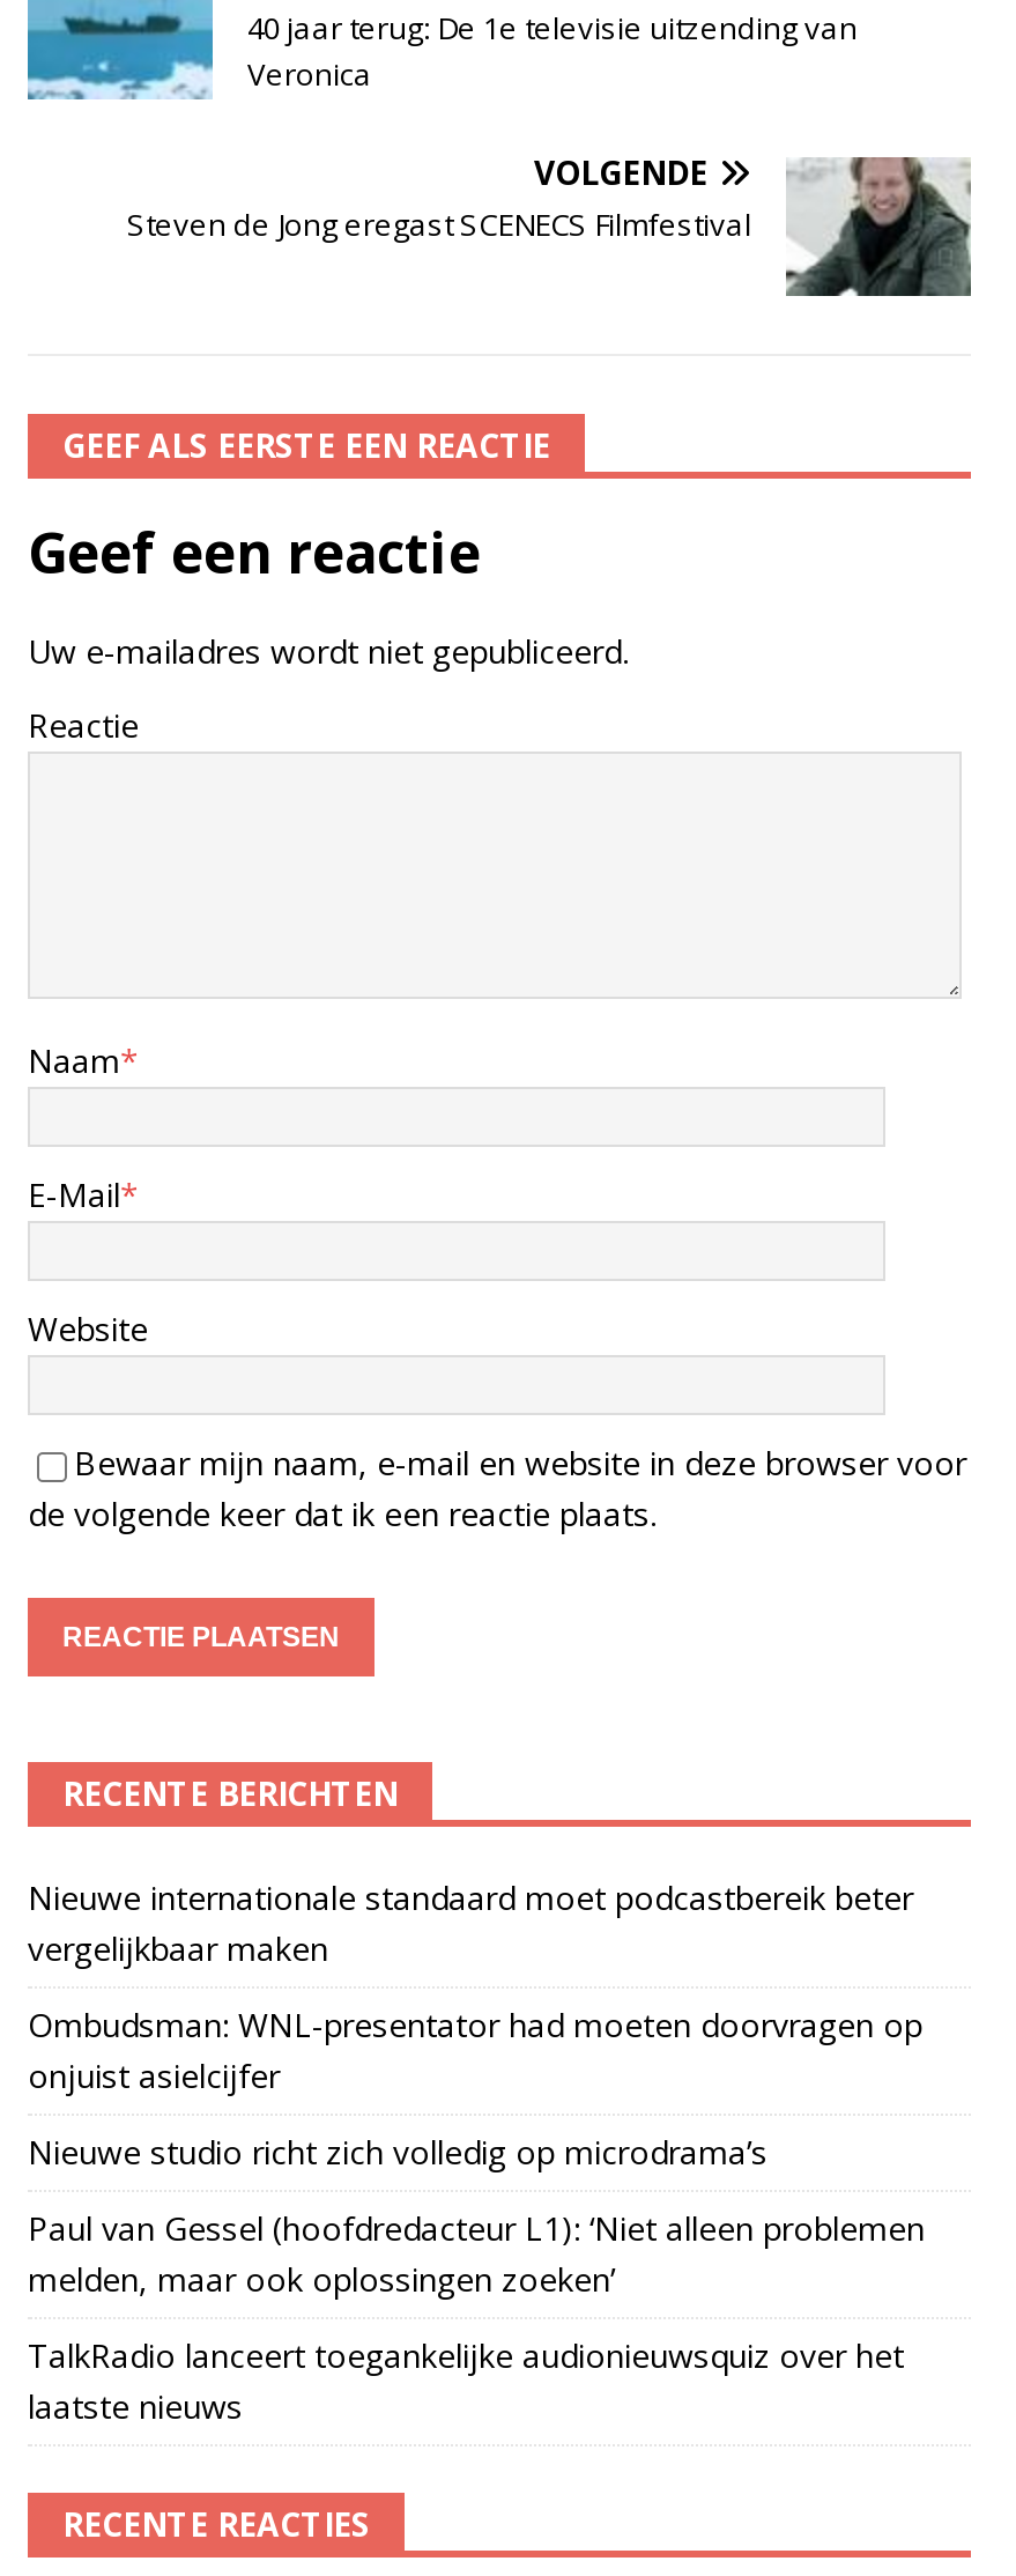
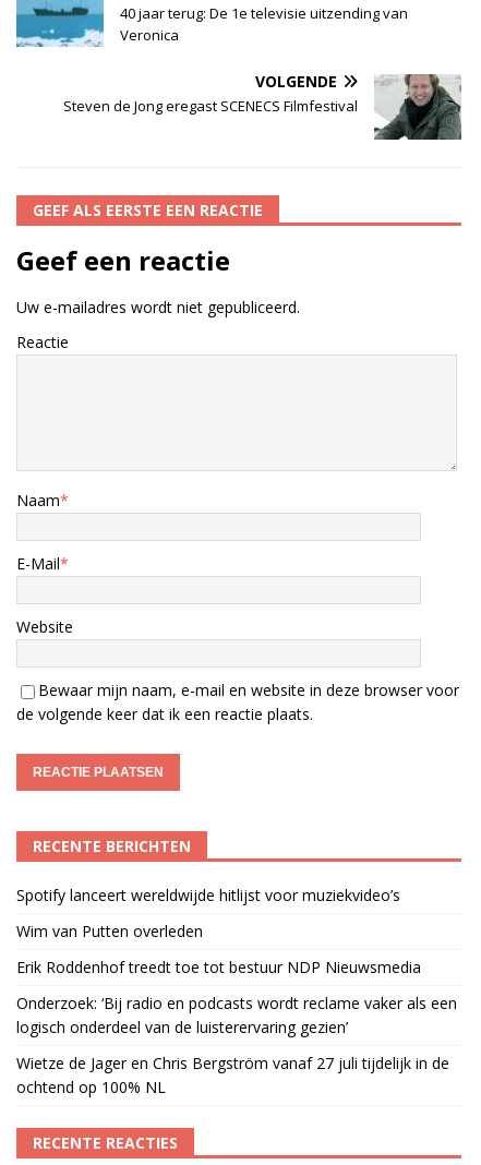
- Nieuwe internationale standaard moet podcastbereik beter
- vergelijkbaar maken
+ Spotify lanceert wereldwijde hitlijst voor muziekvideo’s

- Ombudsman: WNL-presentator had moeten doorvragen op
- onjuist asielcijfer
+ Wim van Putten overleden

- Nieuwe studio richt zich volledig op microdrama’s
+ Erik Roddenhof treedt toe tot bestuur NDP Nieuwsmedia

- Paul van Gessel (hoofdredacteur L1): ‘Niet alleen problemen
- melden, maar ook oplossingen zoeken’
+ Onderzoek: ‘Bij radio en podcasts wordt reclame vaker als een
+ logisch onderdeel van de luisterervaring gezien’

- TalkRadio lanceert toegankelijke audionieuwsquiz over het
- laatste nieuws
+ Wietze de Jager en Chris Bergström vanaf 27 juli tijdelijk in de
+ ochtend op 100% NL
